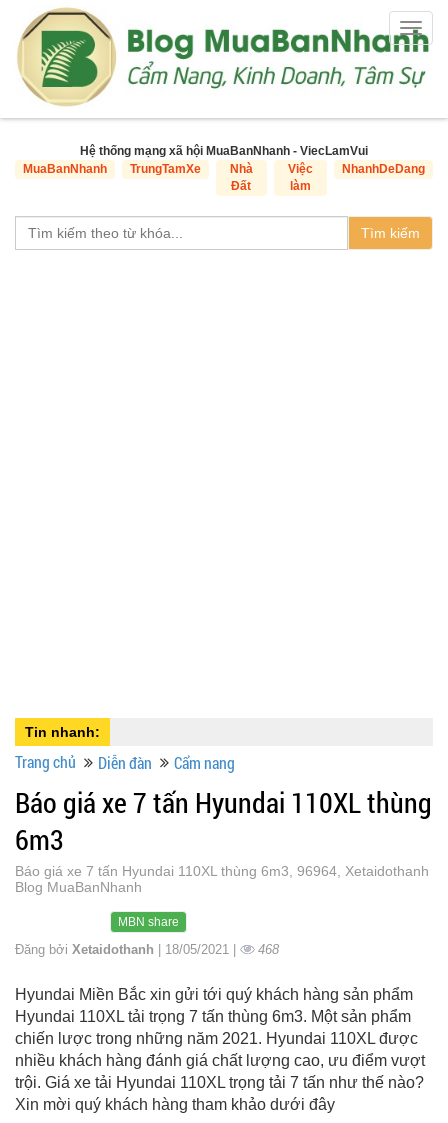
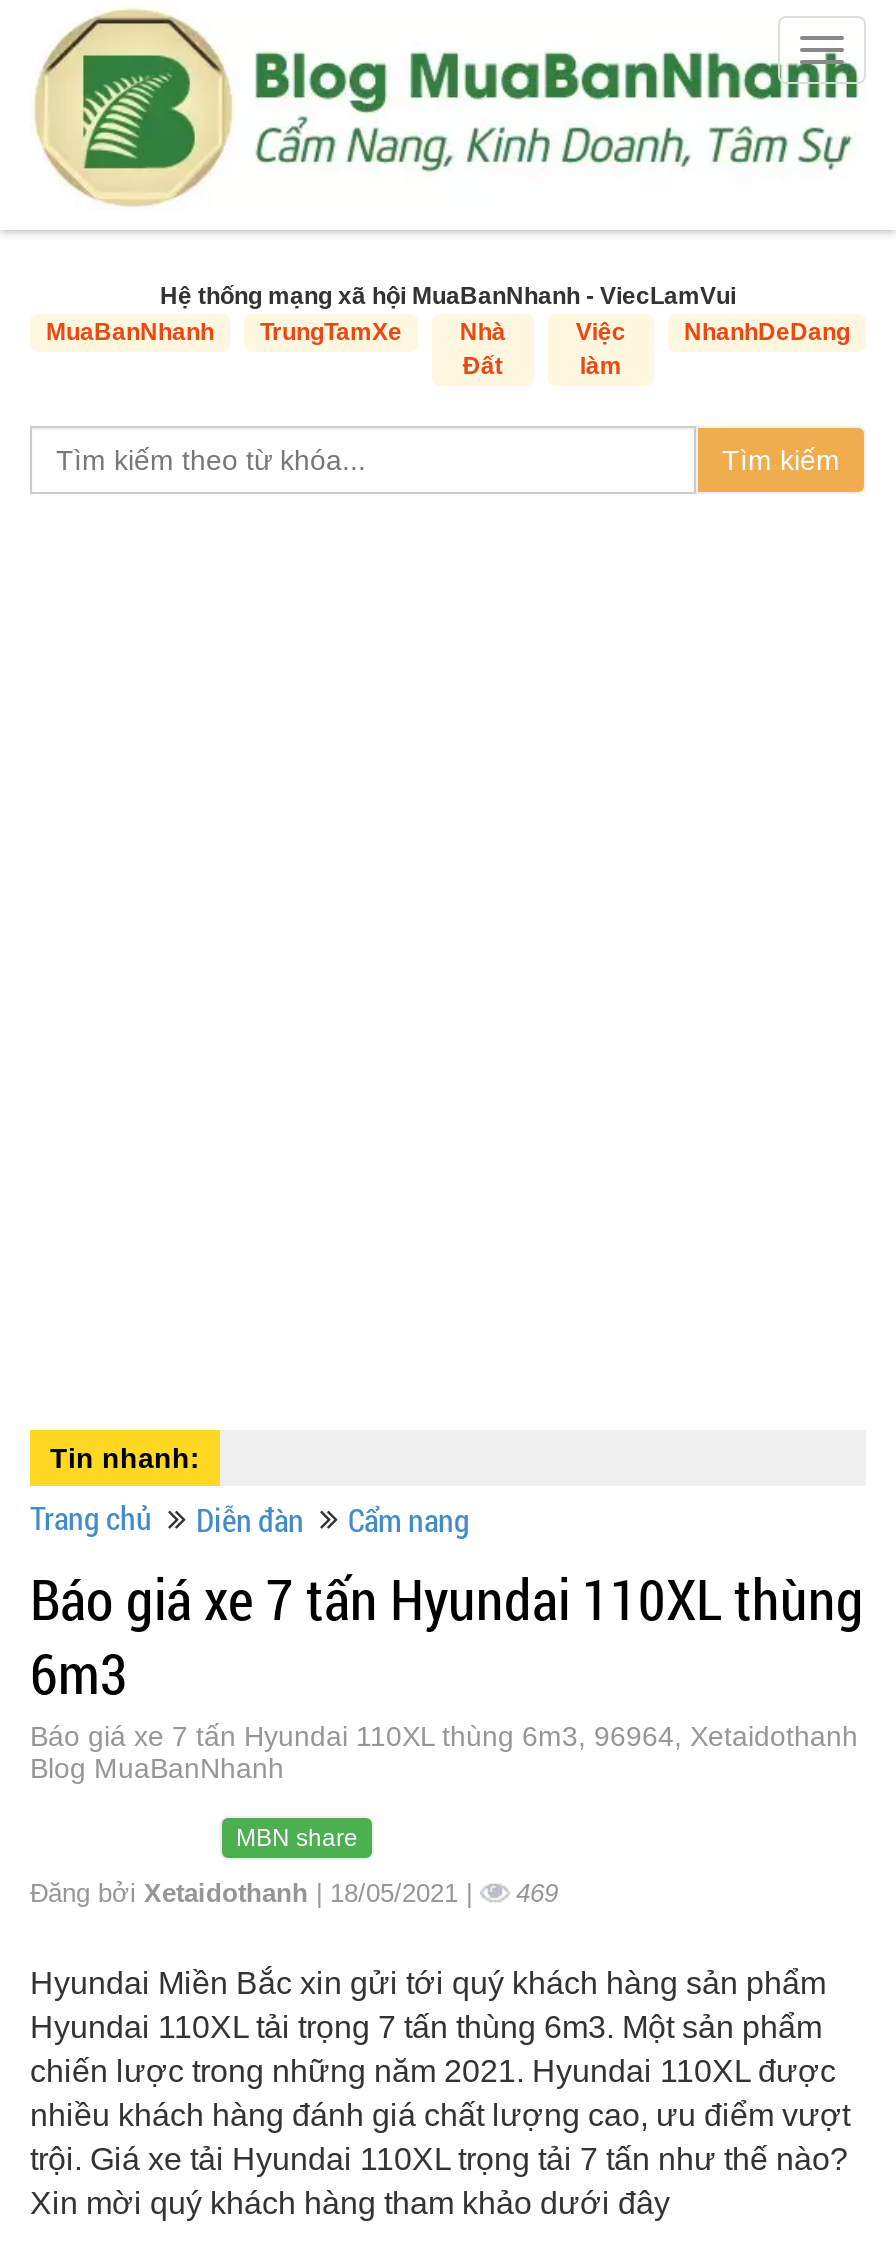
- 468
+ 469
